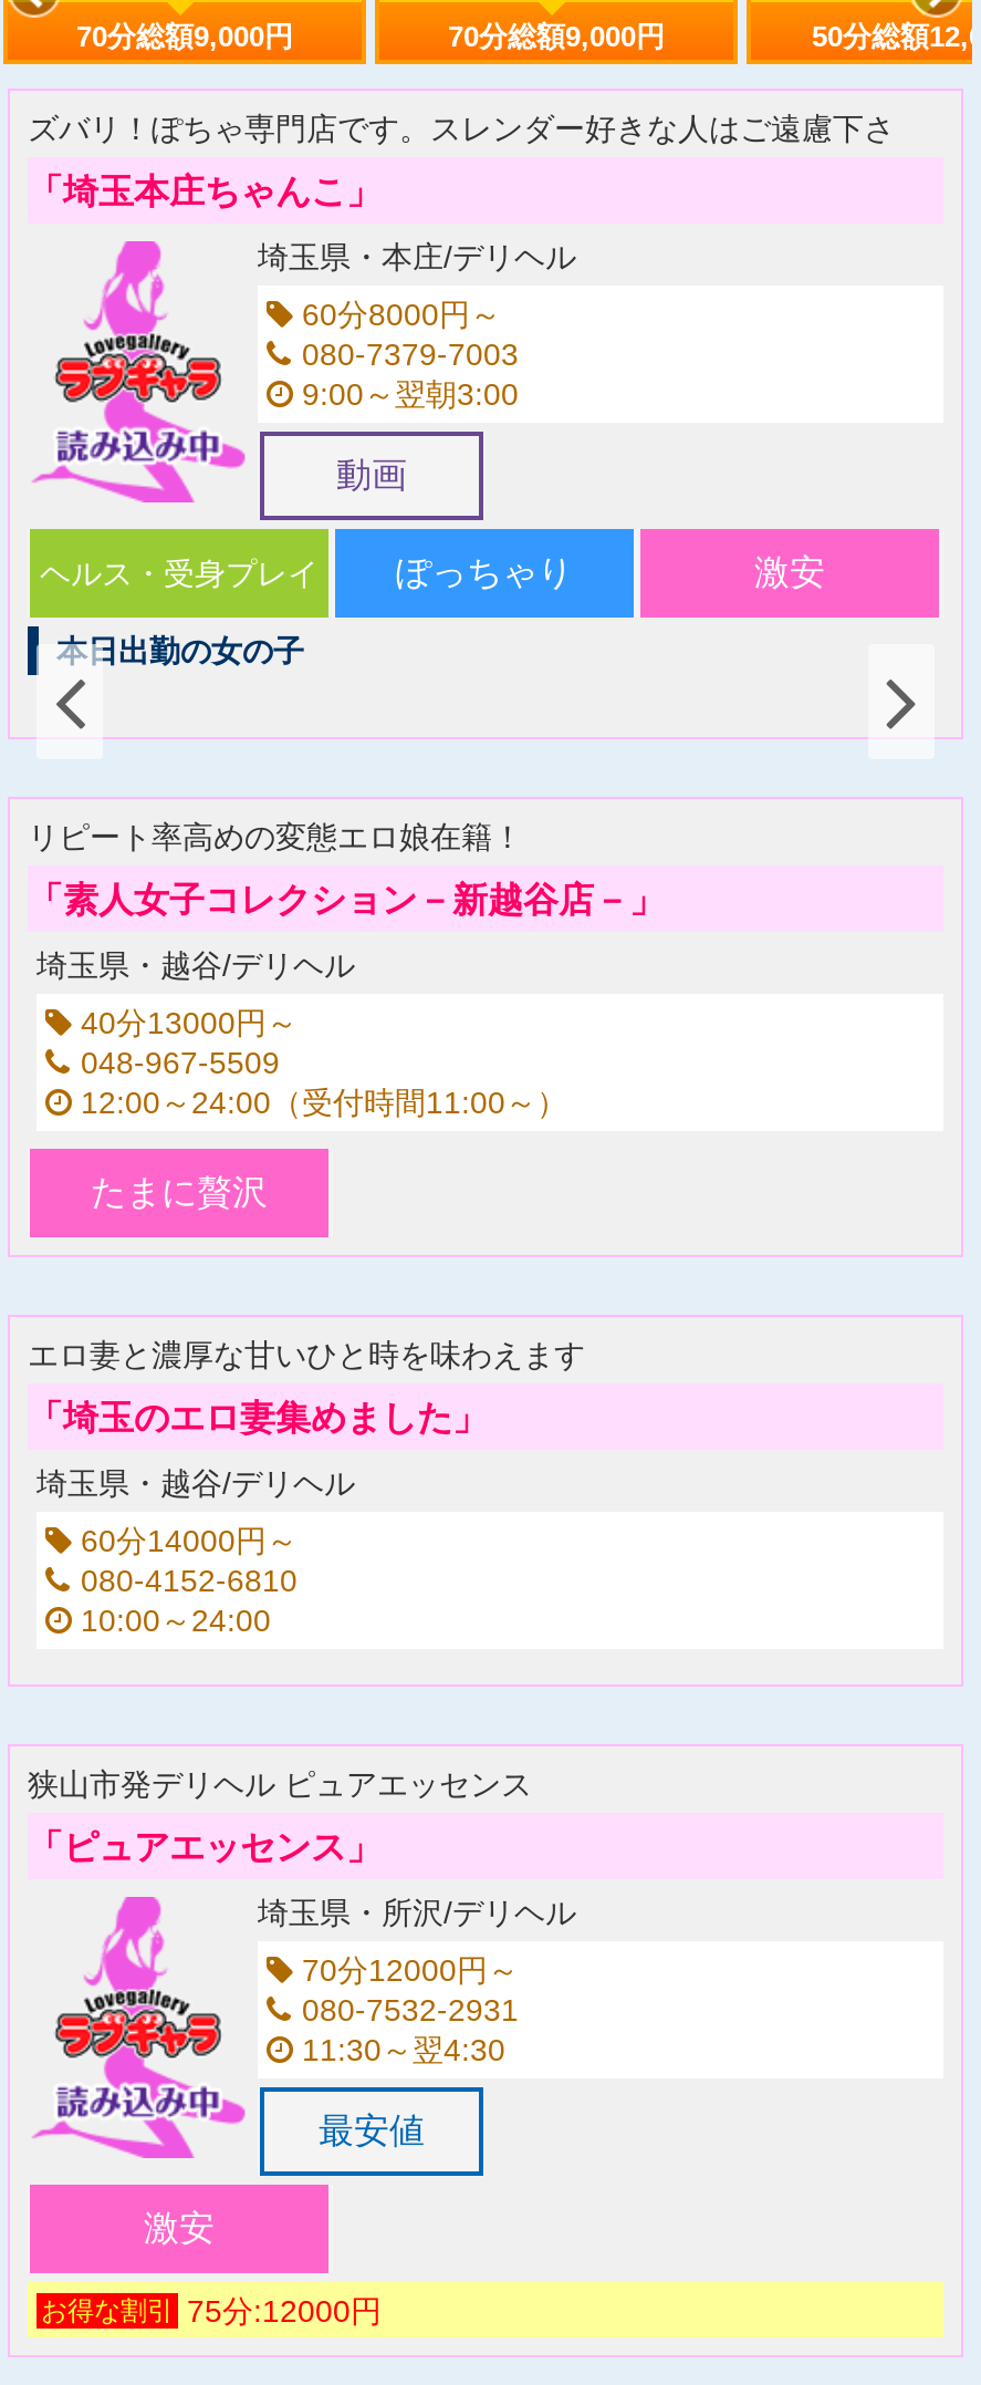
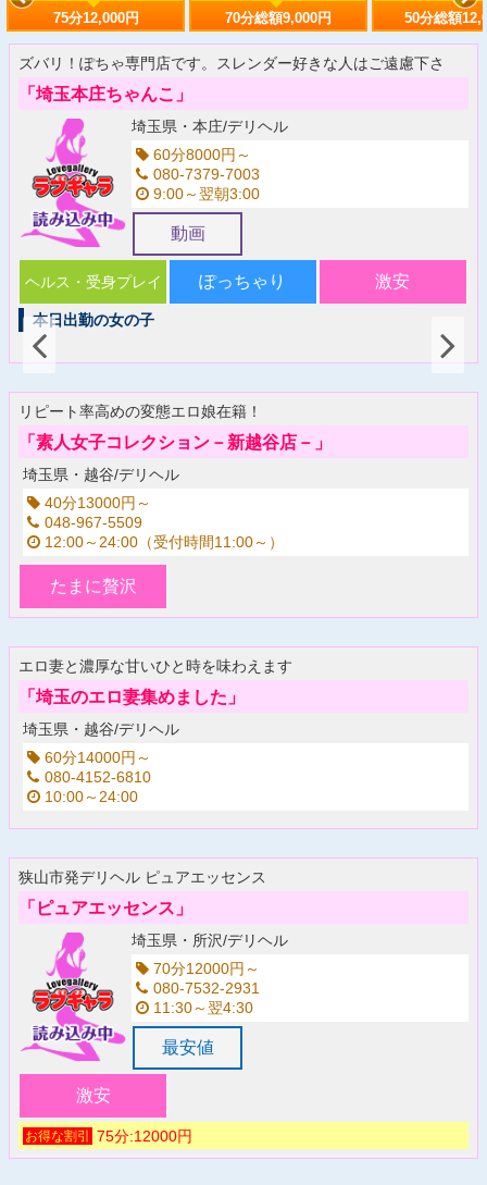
- 70分総額9,000円
+ 75分12,000円
